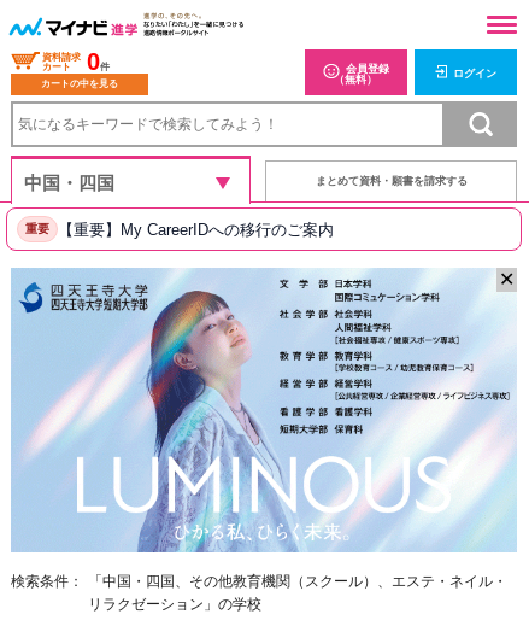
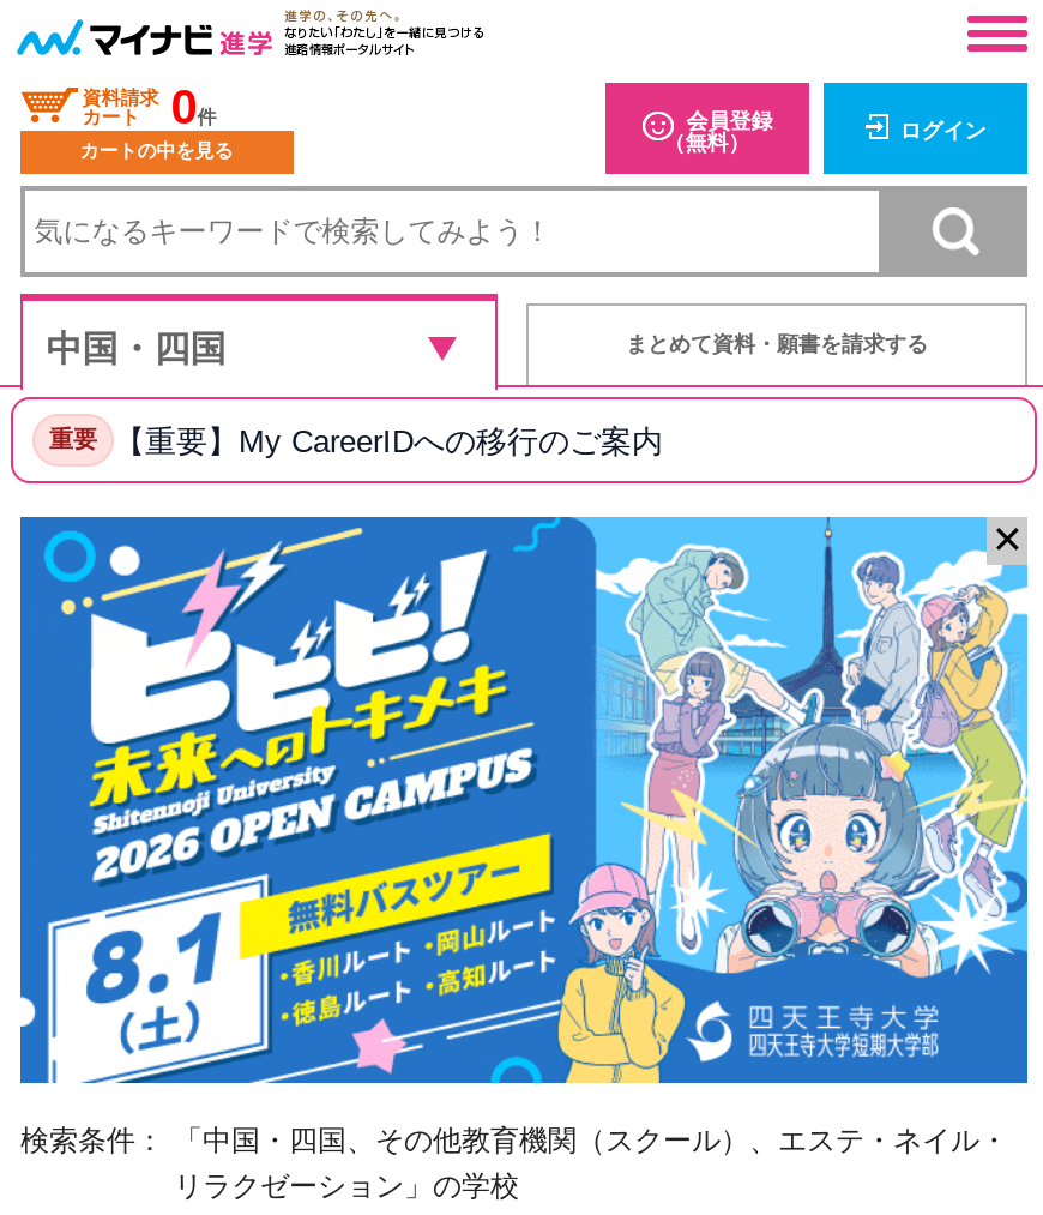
- [image]
+ [image]
